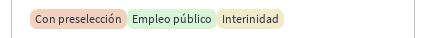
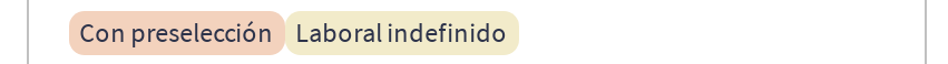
- Empleo público
- Interinidad
+ Laboral indefinido
